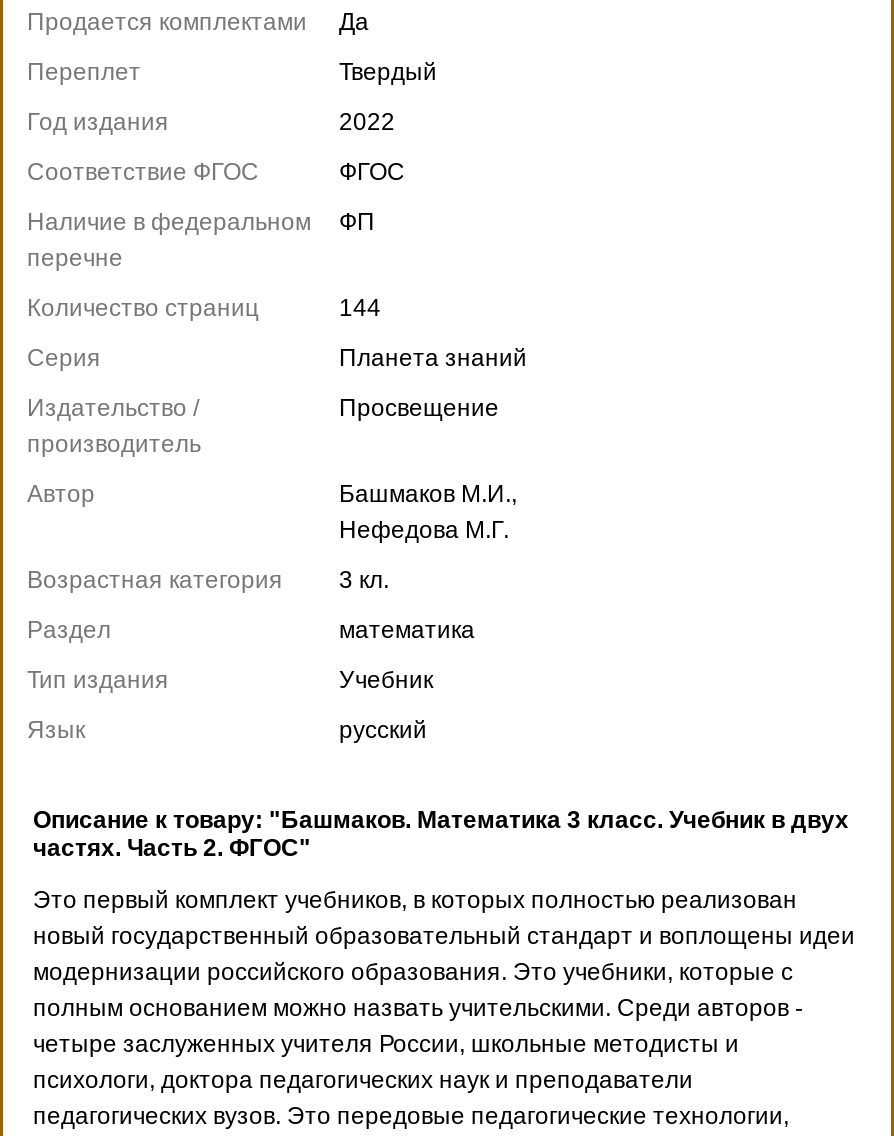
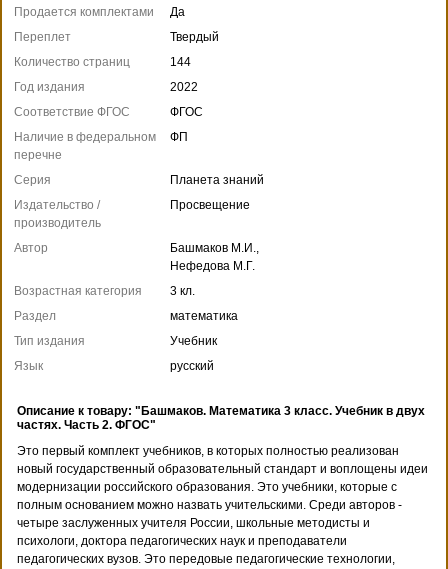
moved down: Год издания | 2022 | Соответствие ФГОС | ФГОС | Наличие в федеральном | перечне | ФП

moved up: Количество страниц | 144
